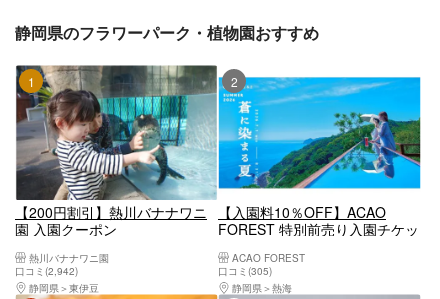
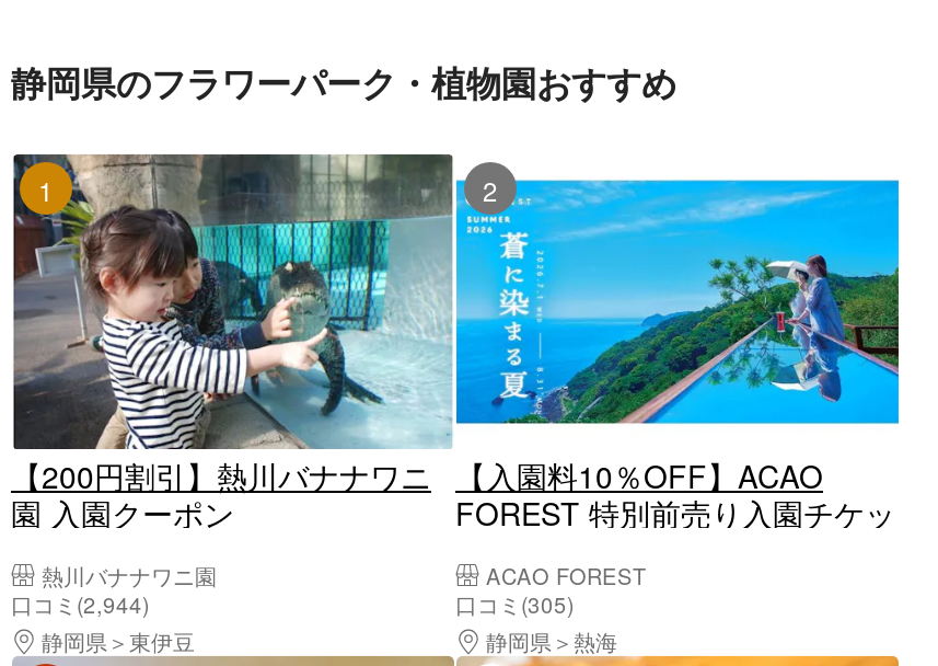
- 口コミ(2,942)
+ 口コミ(2,944)
